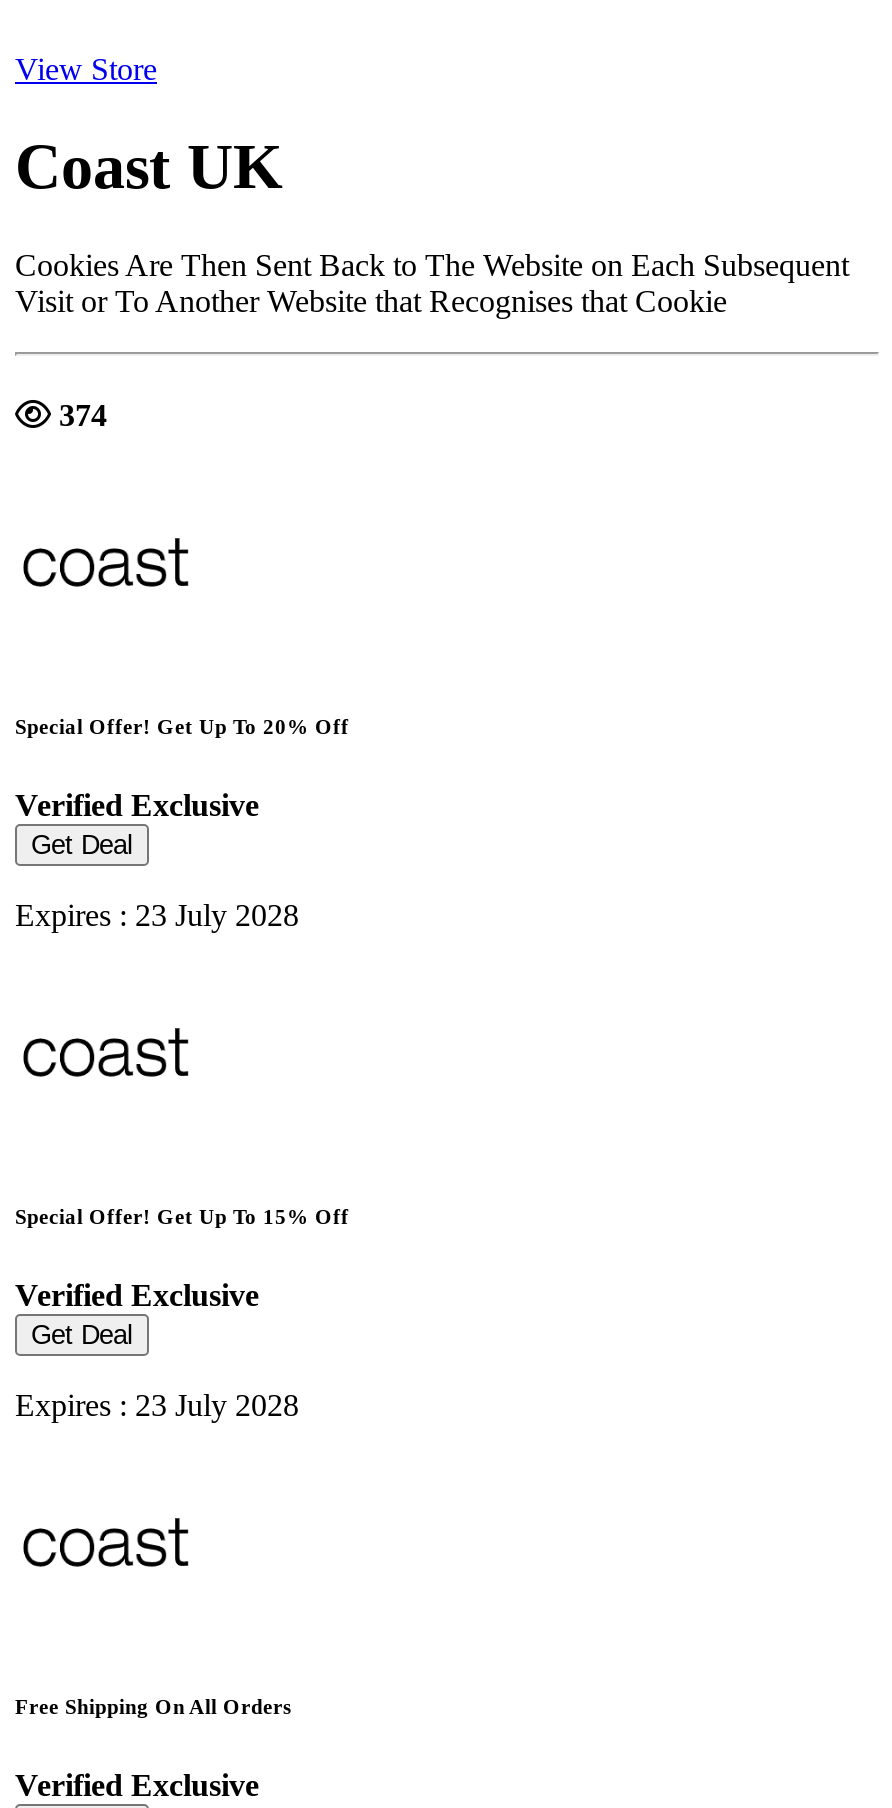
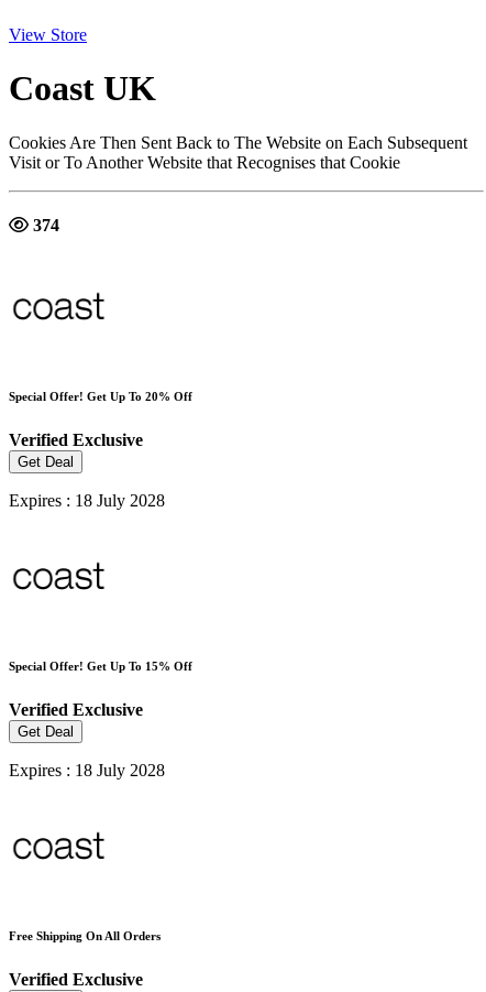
- Expires : 23 July 2028
+ Expires : 18 July 2028

- Expires : 23 July 2028
+ Expires : 18 July 2028
